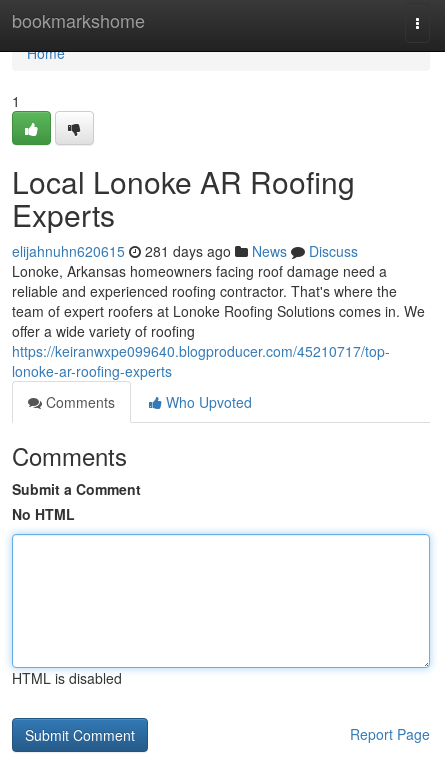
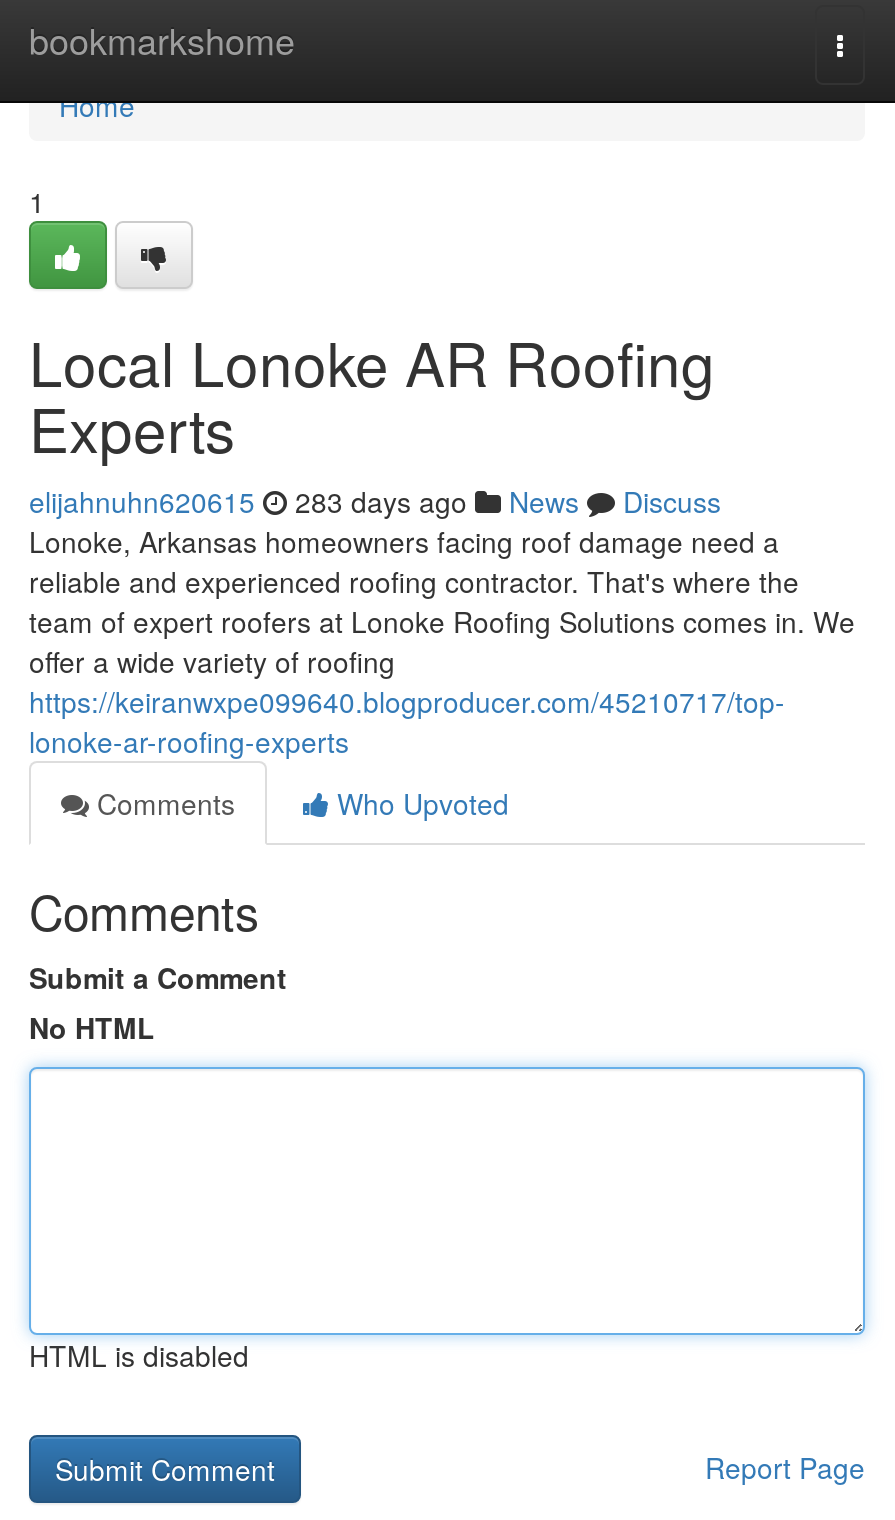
- elijahnuhn620615 281 days ago News Discuss
+ elijahnuhn620615 283 days ago News Discuss
